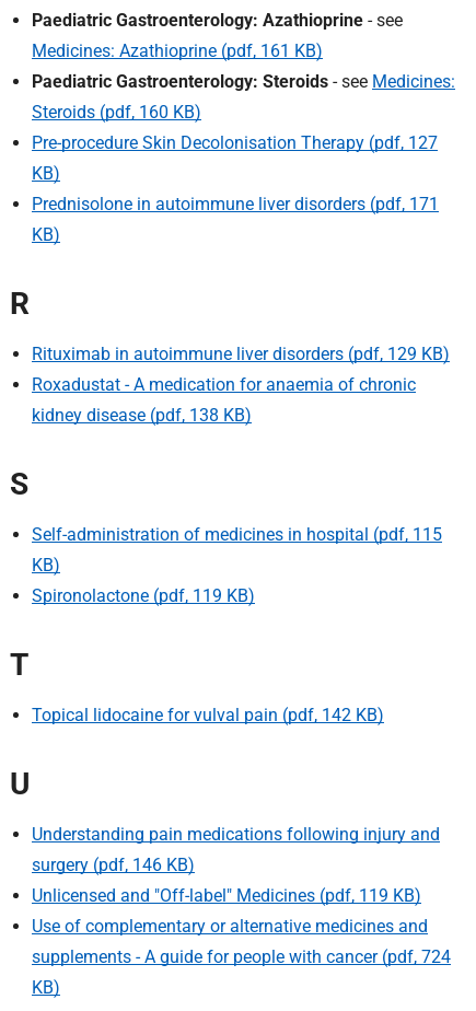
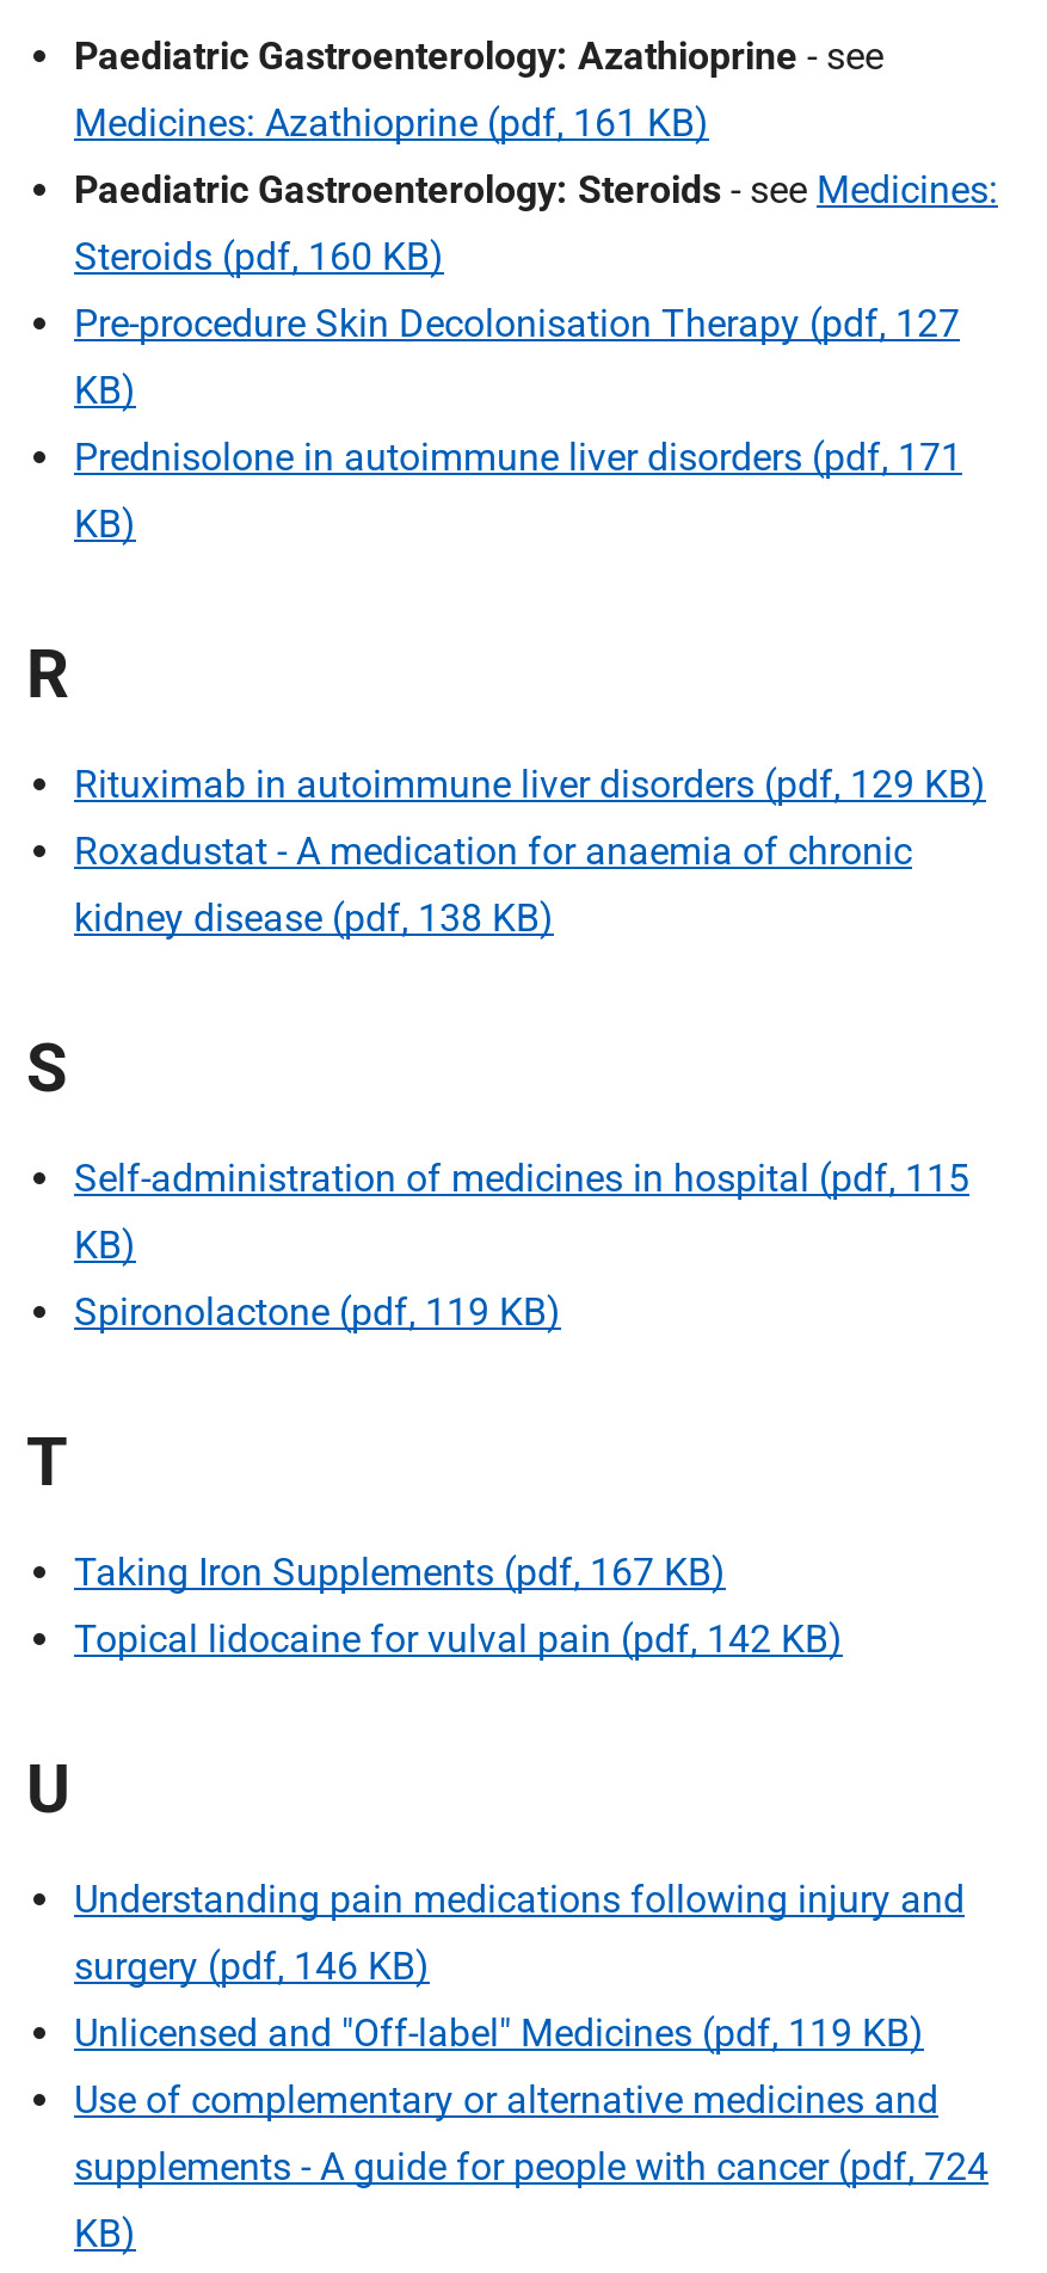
+ Taking Iron Supplements (pdf, 167 KB)
